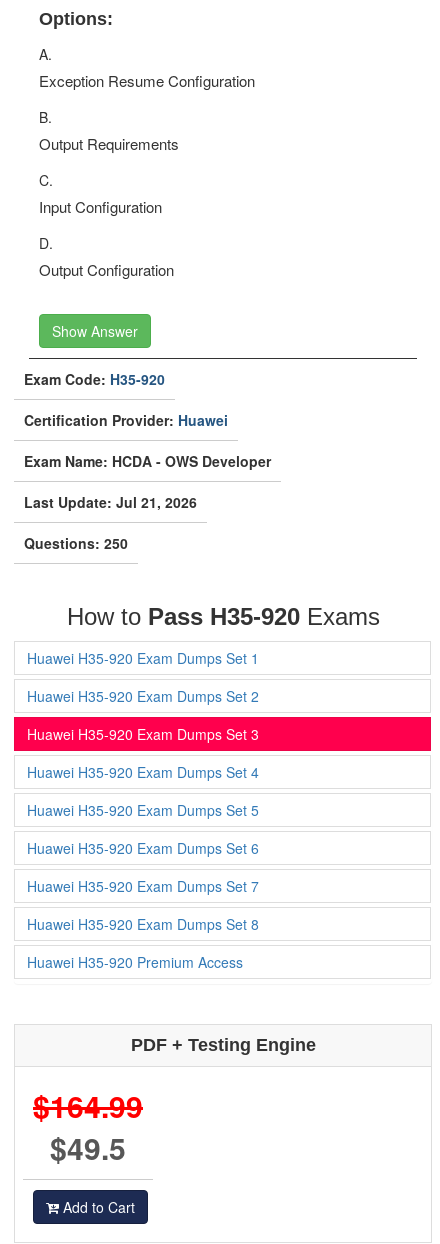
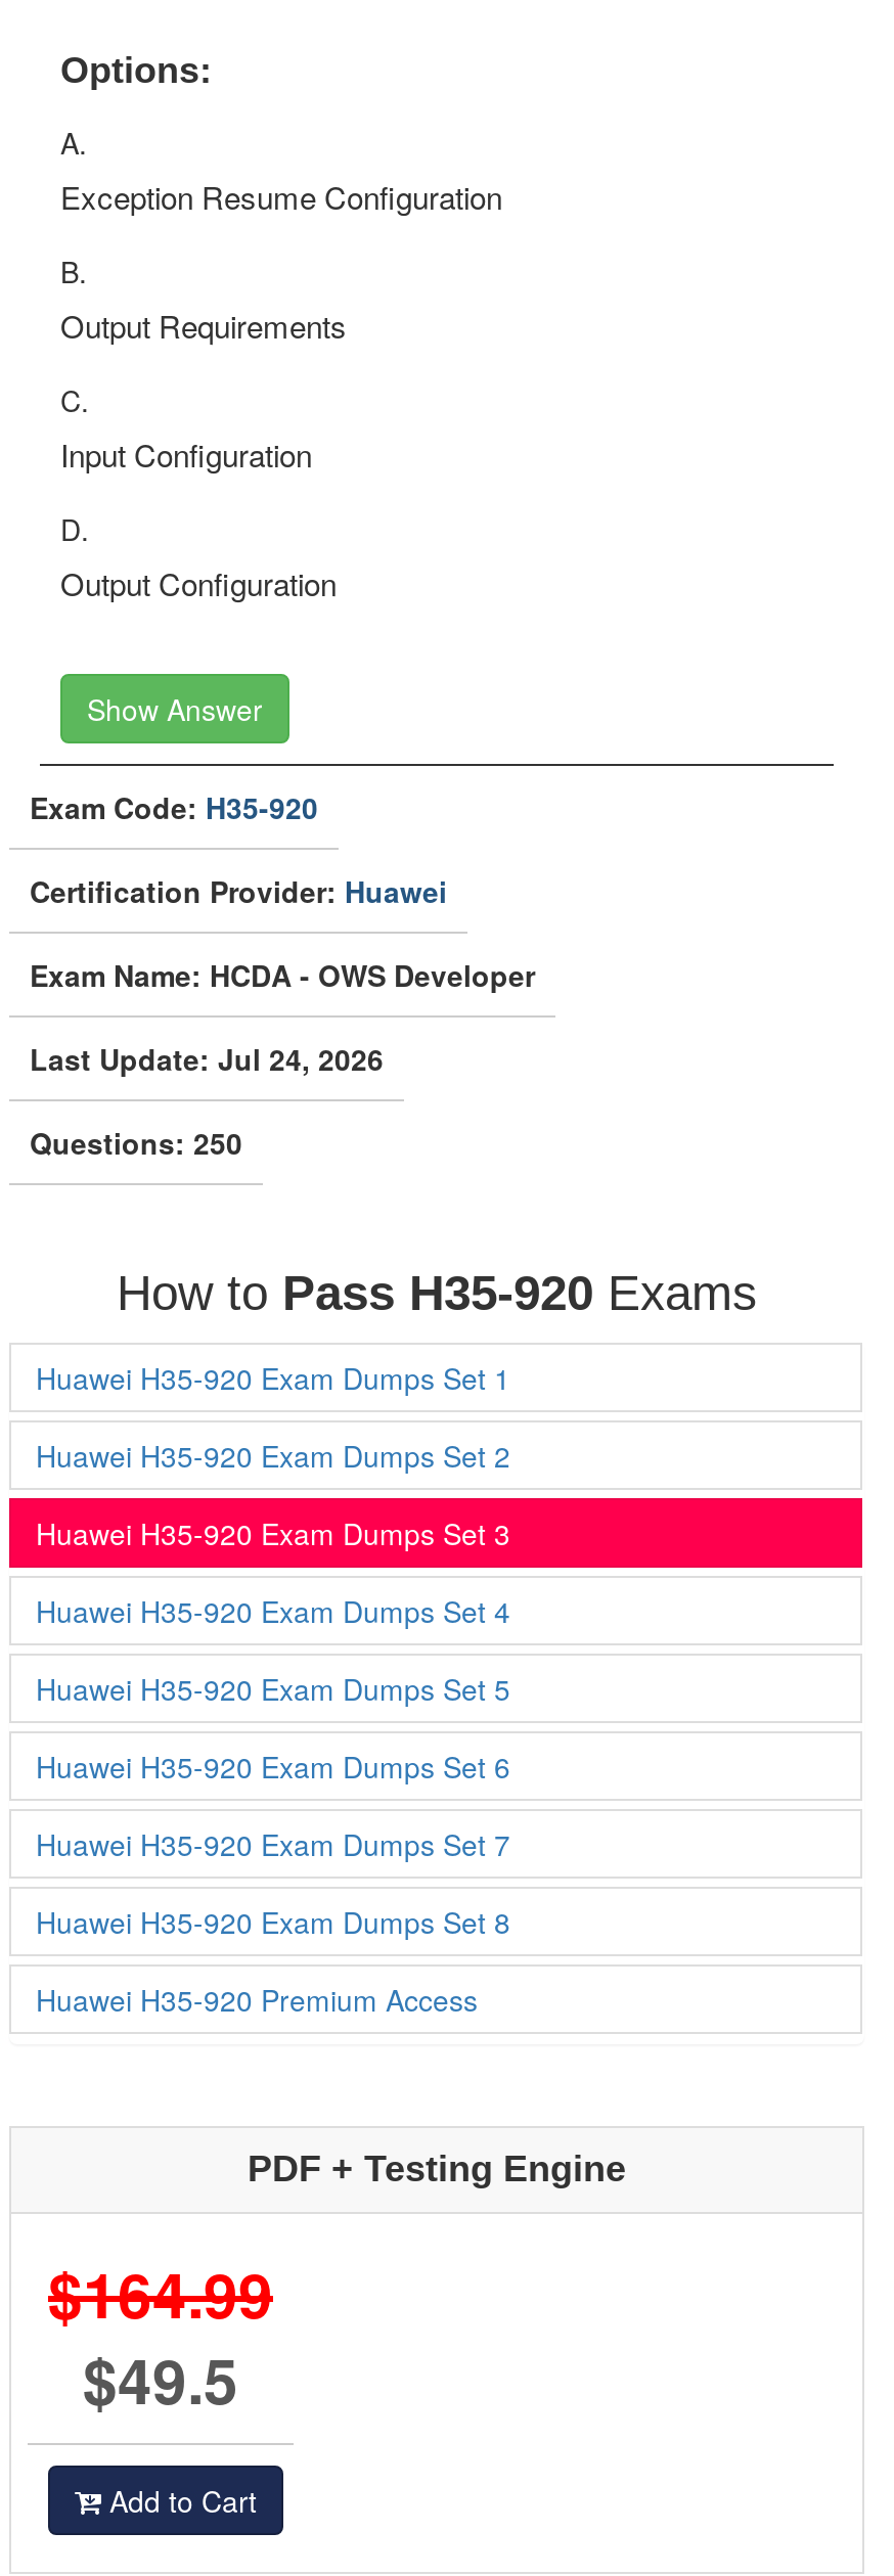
- Last Update: Jul 21, 2026
+ Last Update: Jul 24, 2026
